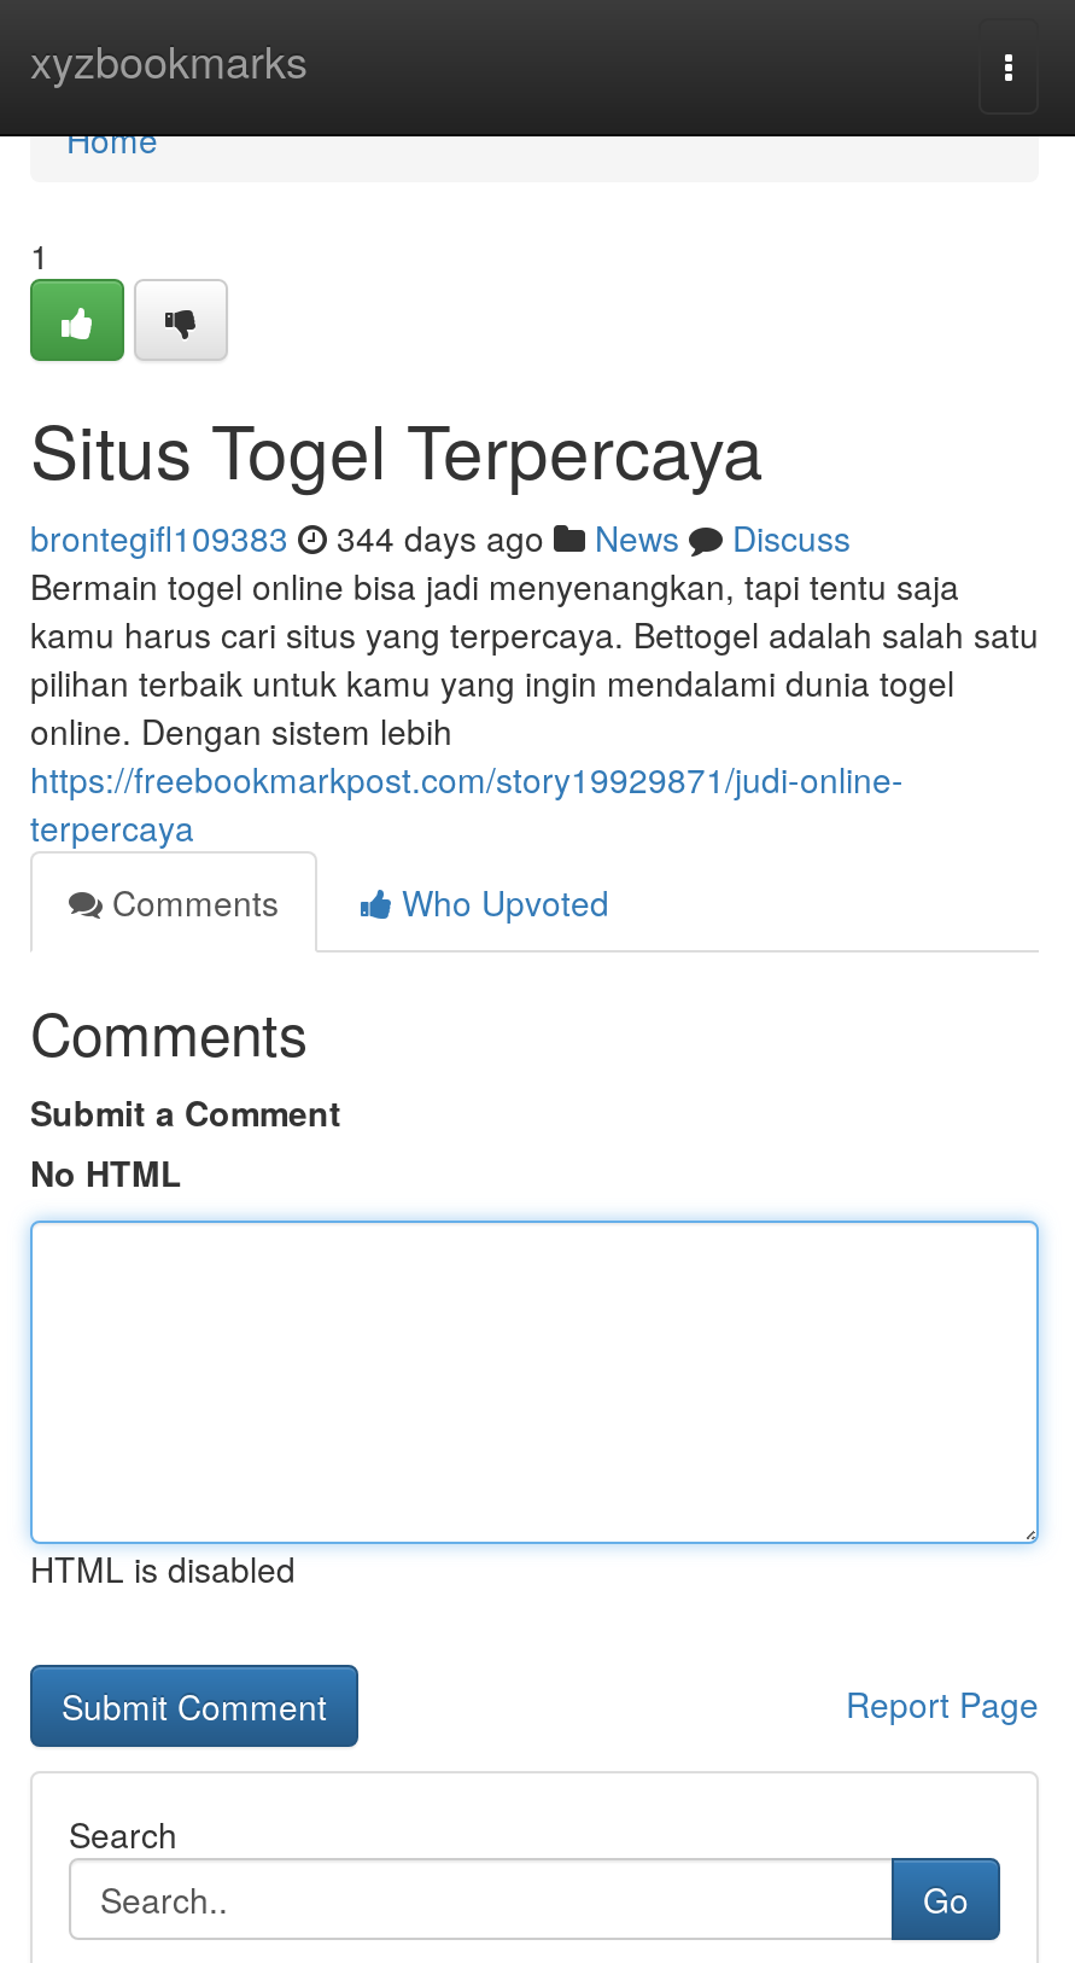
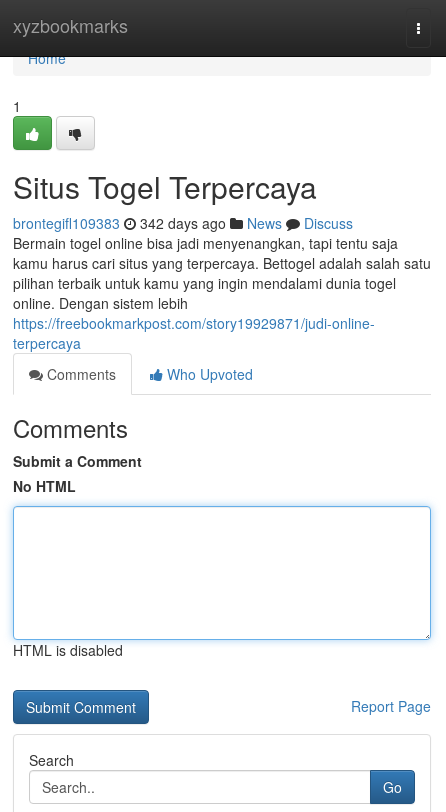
- brontegifl109383 344 days ago News Discuss
+ brontegifl109383 342 days ago News Discuss
